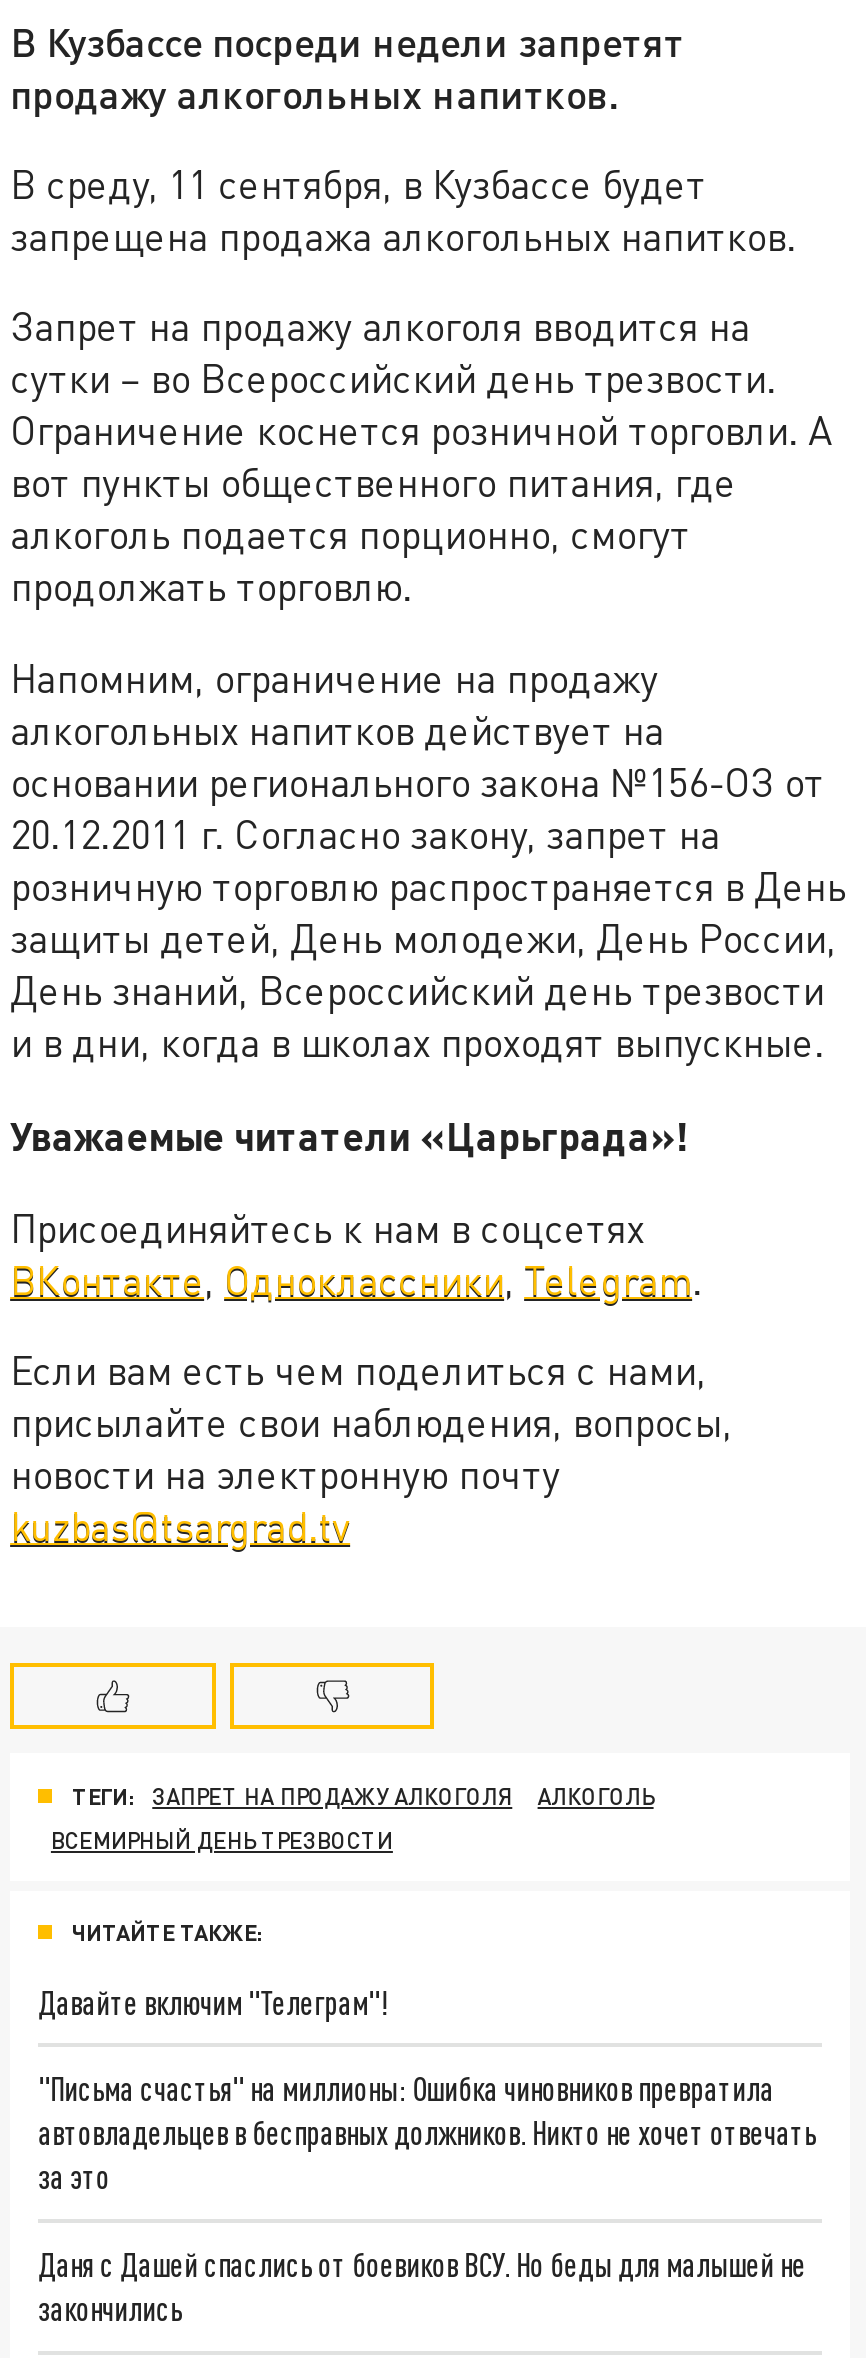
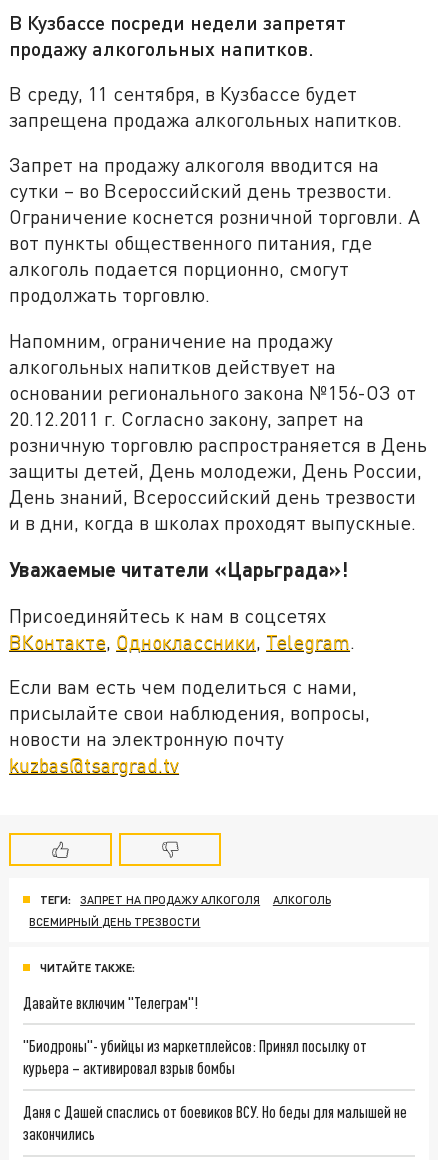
- "Письма счастья" на миллионы: Ошибка чиновников превратила
- автовладельцев в бесправных должников. Никто не хочет отвечать
- за это
+ "Биодроны"- убийцы из маркетплейсов: Принял посылку от
+ курьера – активировал взрыв бомбы
